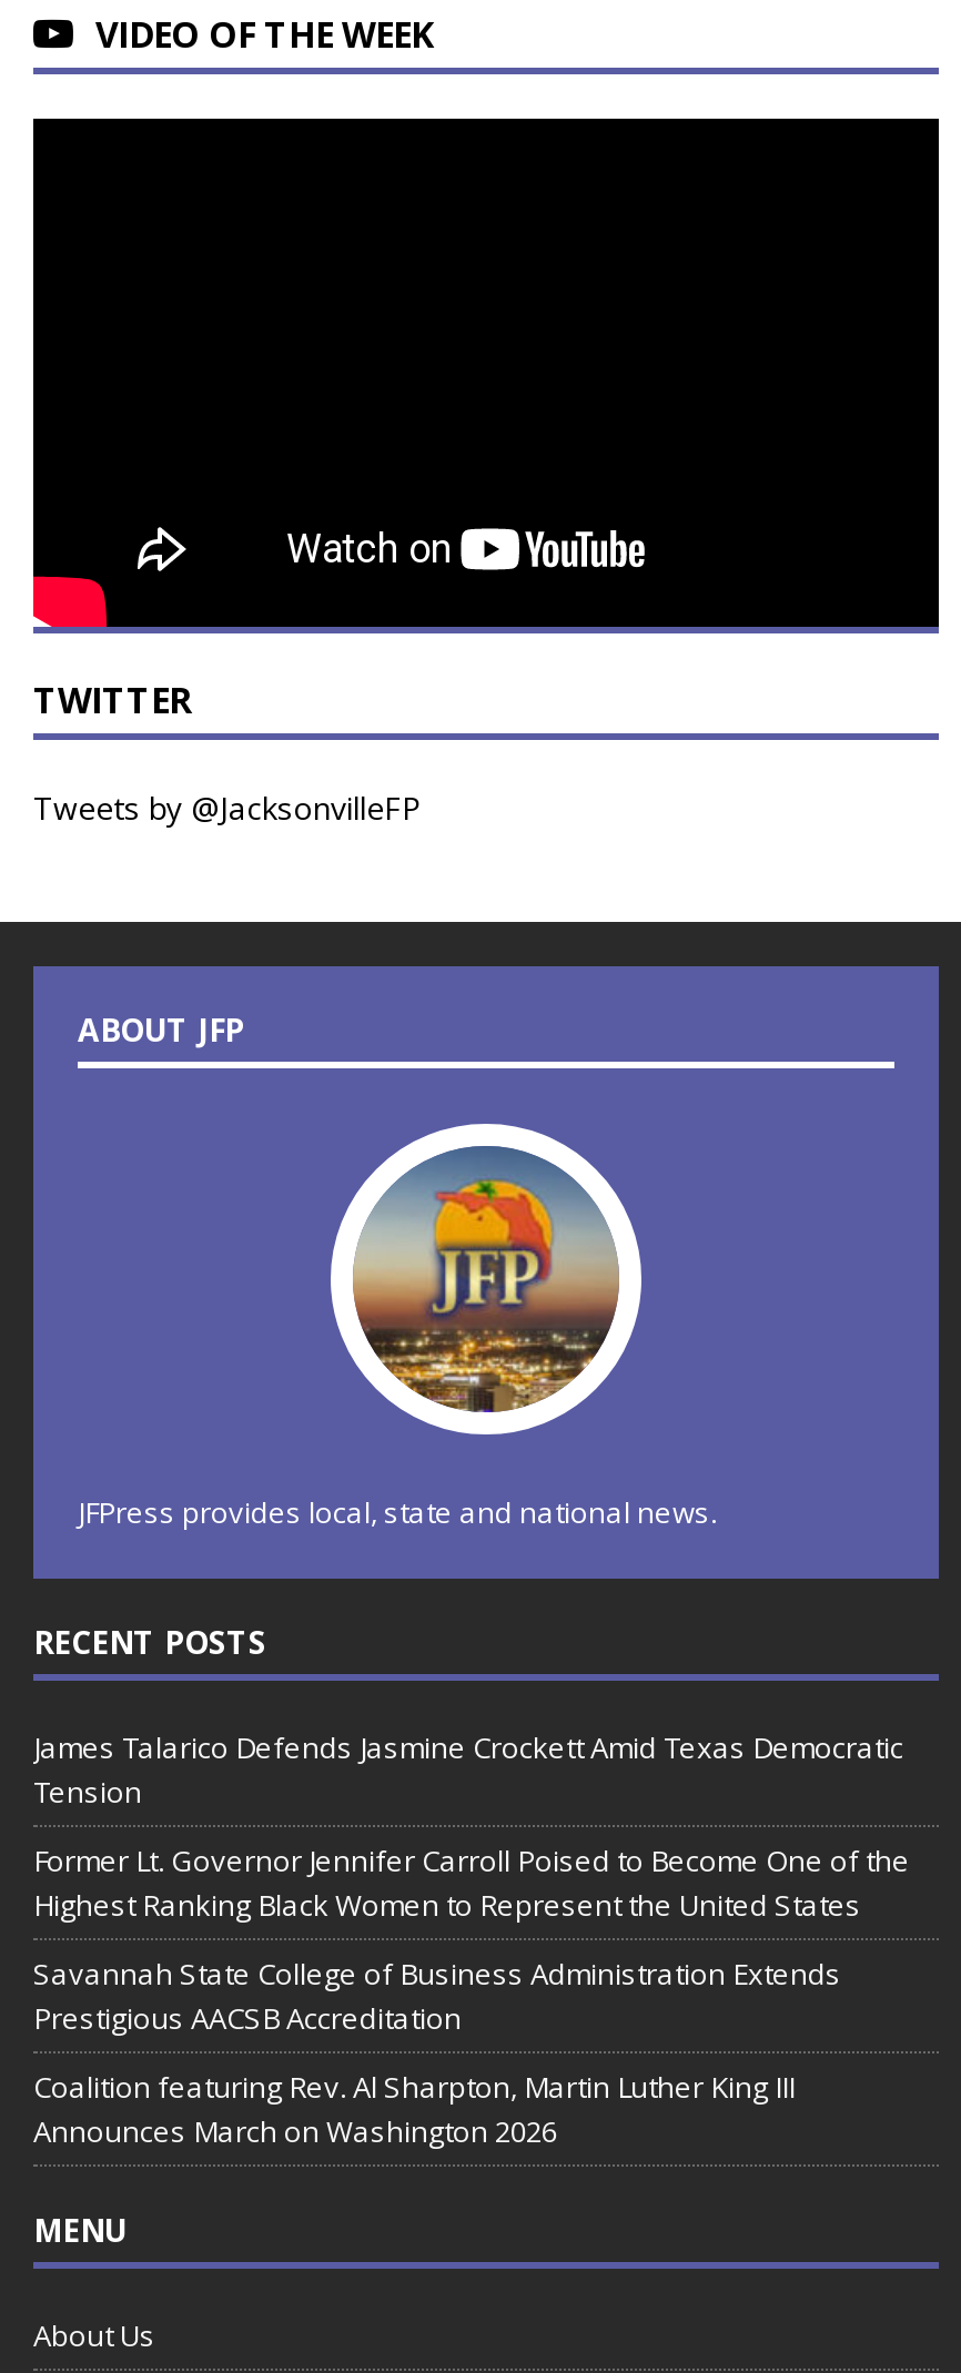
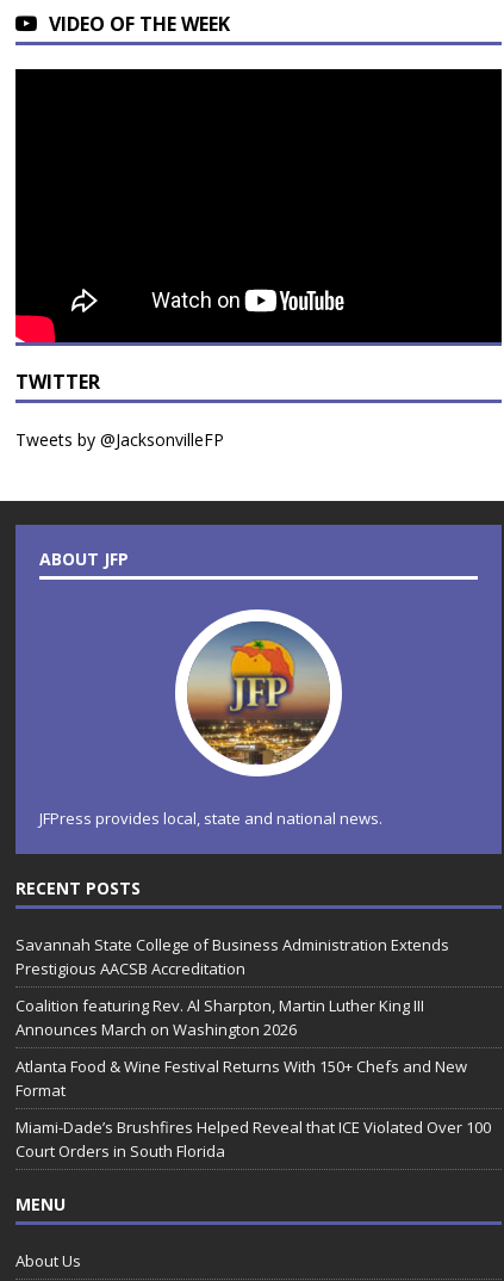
- James Talarico Defends Jasmine Crockett Amid Texas Democratic
- Tension
- Former Lt. Governor Jennifer Carroll Poised to Become One of the
- Highest Ranking Black Women to Represent the United States

moved up: Savannah State College of Business Administration Extends | Prestigious AACSB Accreditation | Coalition featuring Rev. Al Sharpton, Martin Luther King III | Announces March on Washington 2026

+ Atlanta Food & Wine Festival Returns With 150+ Chefs and New
+ Format
+ Miami-Dade’s Brushfires Helped Reveal that ICE Violated Over 100
+ Court Orders in South Florida
